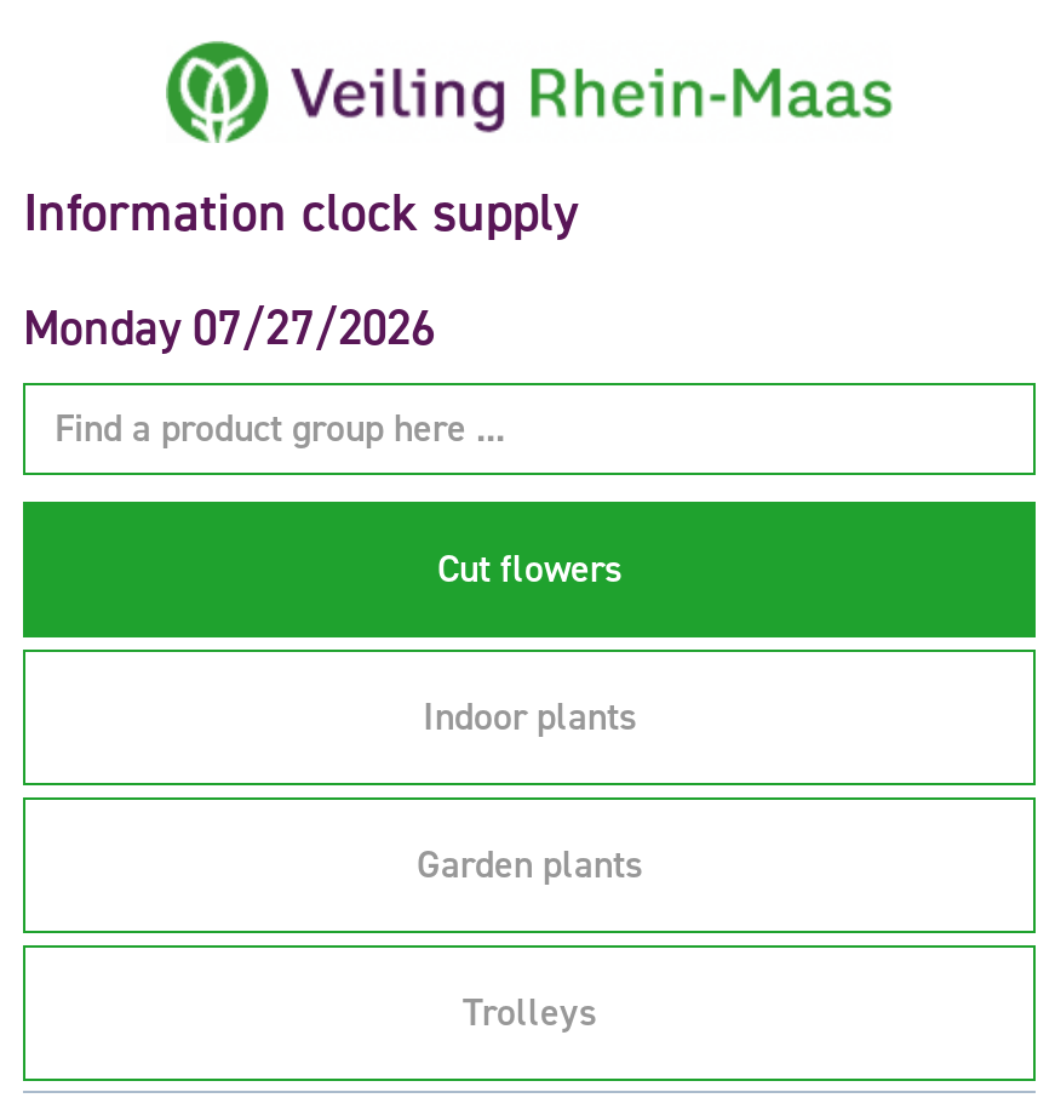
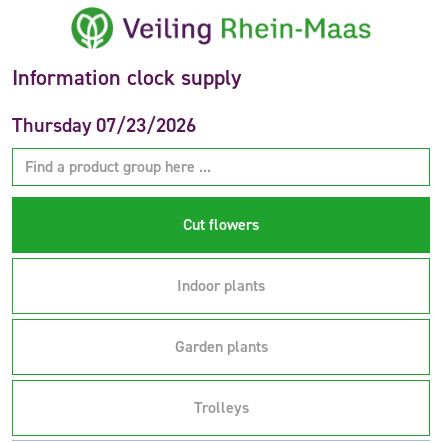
- Monday 07/27/2026
+ Thursday 07/23/2026
